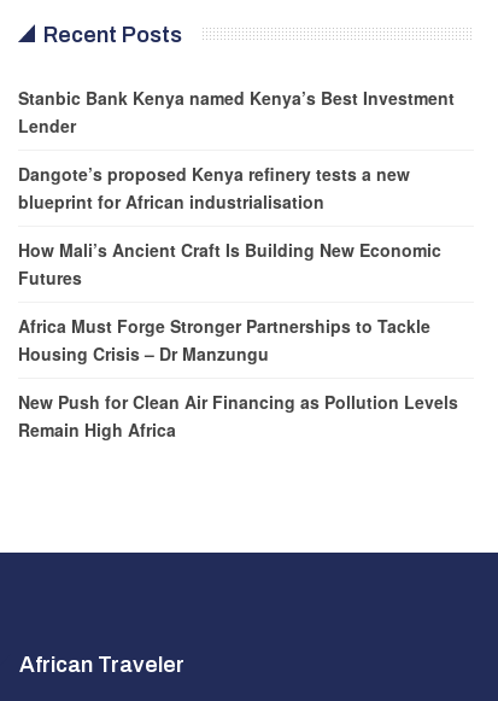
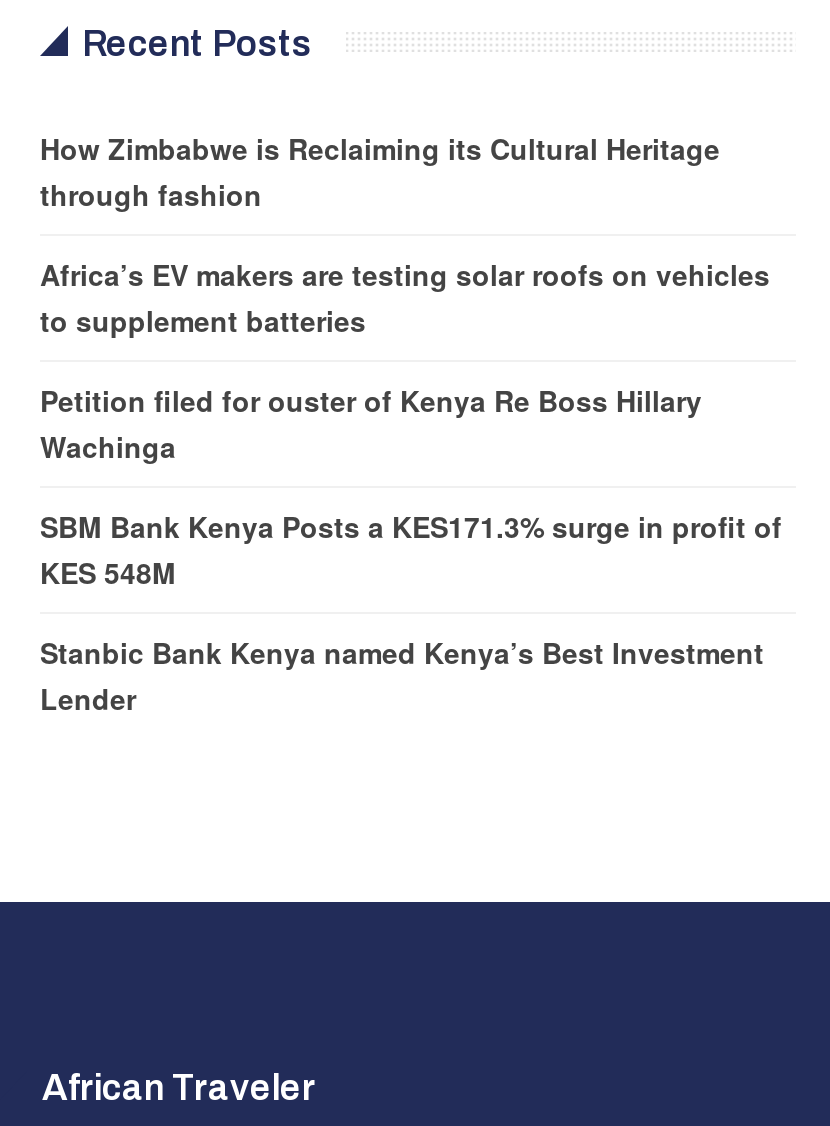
+ How Zimbabwe is Reclaiming its Cultural Heritage
+ through fashion
+ Africa’s EV makers are testing solar roofs on vehicles
+ to supplement batteries
+ Petition filed for ouster of Kenya Re Boss Hillary
+ Wachinga
+ SBM Bank Kenya Posts a KES171.3% surge in profit of
+ KES 548M

moved down: Stanbic Bank Kenya named Kenya’s Best Investment | Lender

- Dangote’s proposed Kenya refinery tests a new
- blueprint for African industrialisation
- How Mali’s Ancient Craft Is Building New Economic
- Futures
- Africa Must Forge Stronger Partnerships to Tackle
- Housing Crisis – Dr Manzungu
- New Push for Clean Air Financing as Pollution Levels
- Remain High Africa
